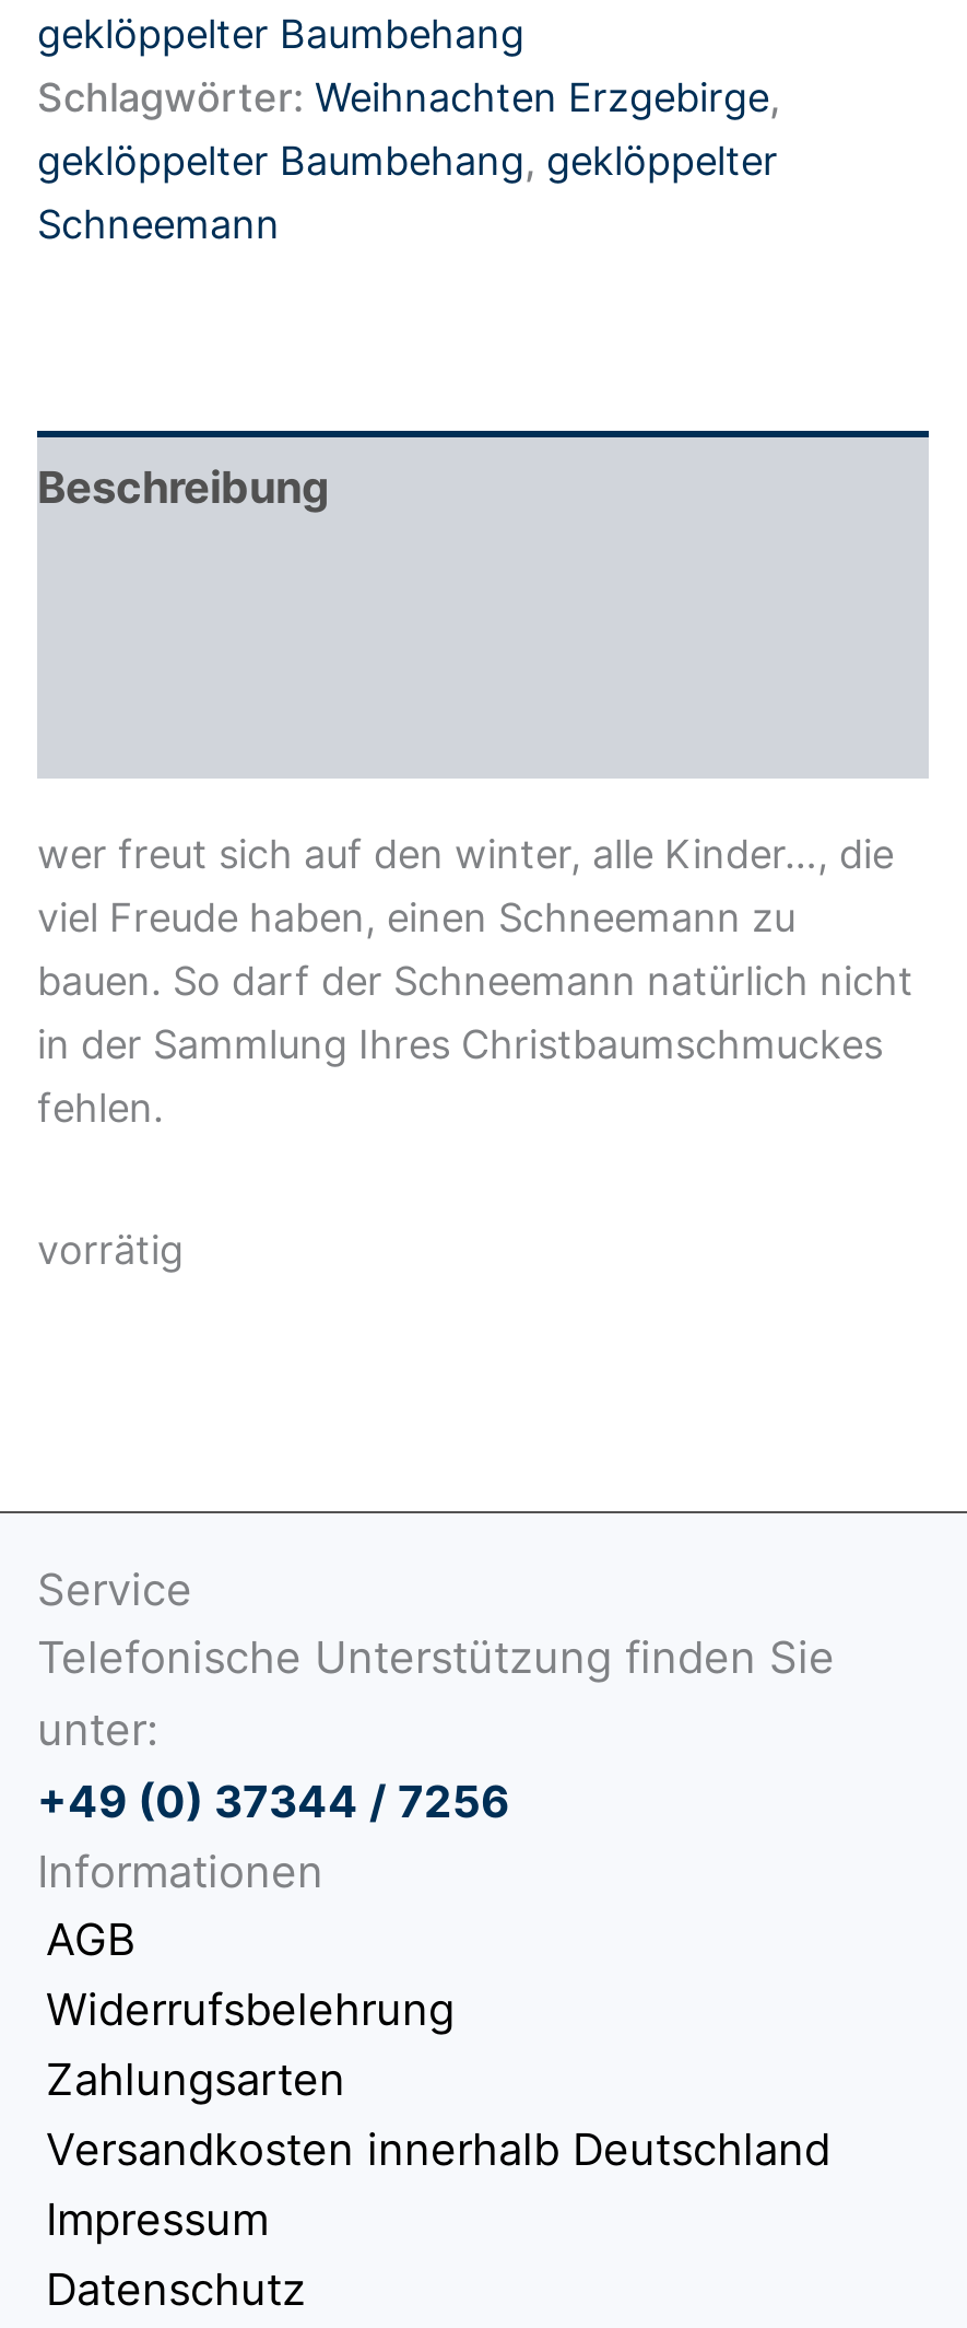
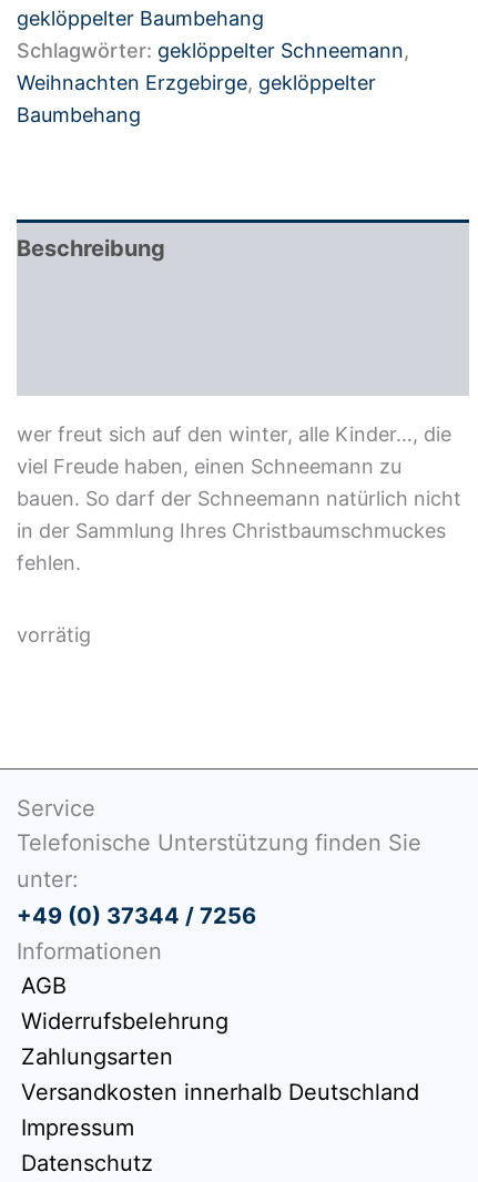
- Schlagwörter: Weihnachten Erzgebirge,
- geklöppelter Baumbehang, geklöppelter
- Schneemann
+ Schlagwörter: geklöppelter Schneemann,
+ Weihnachten Erzgebirge, geklöppelter
+ Baumbehang
